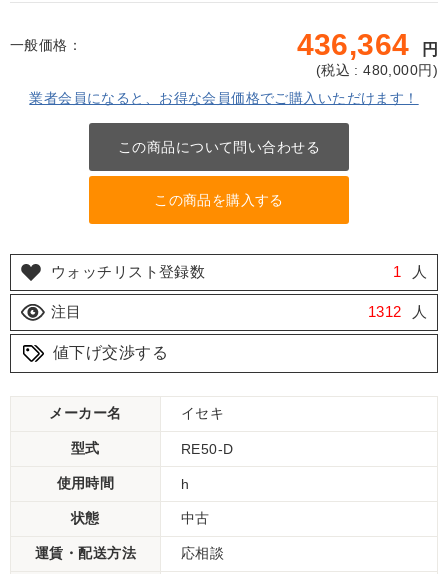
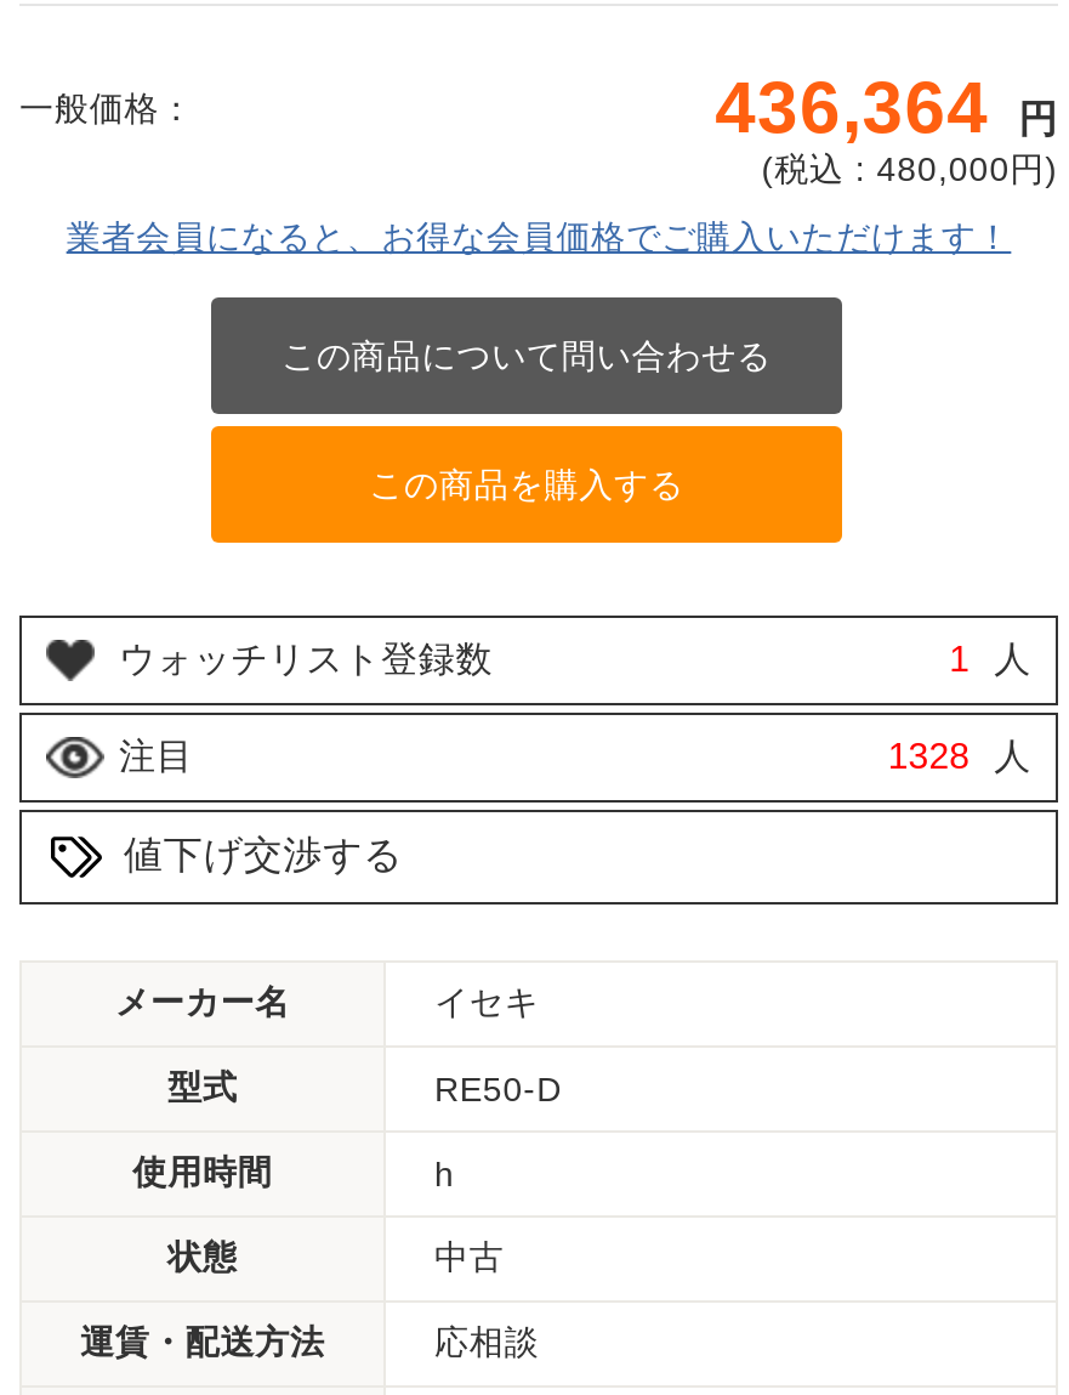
- 1312 人
+ 1328 人
